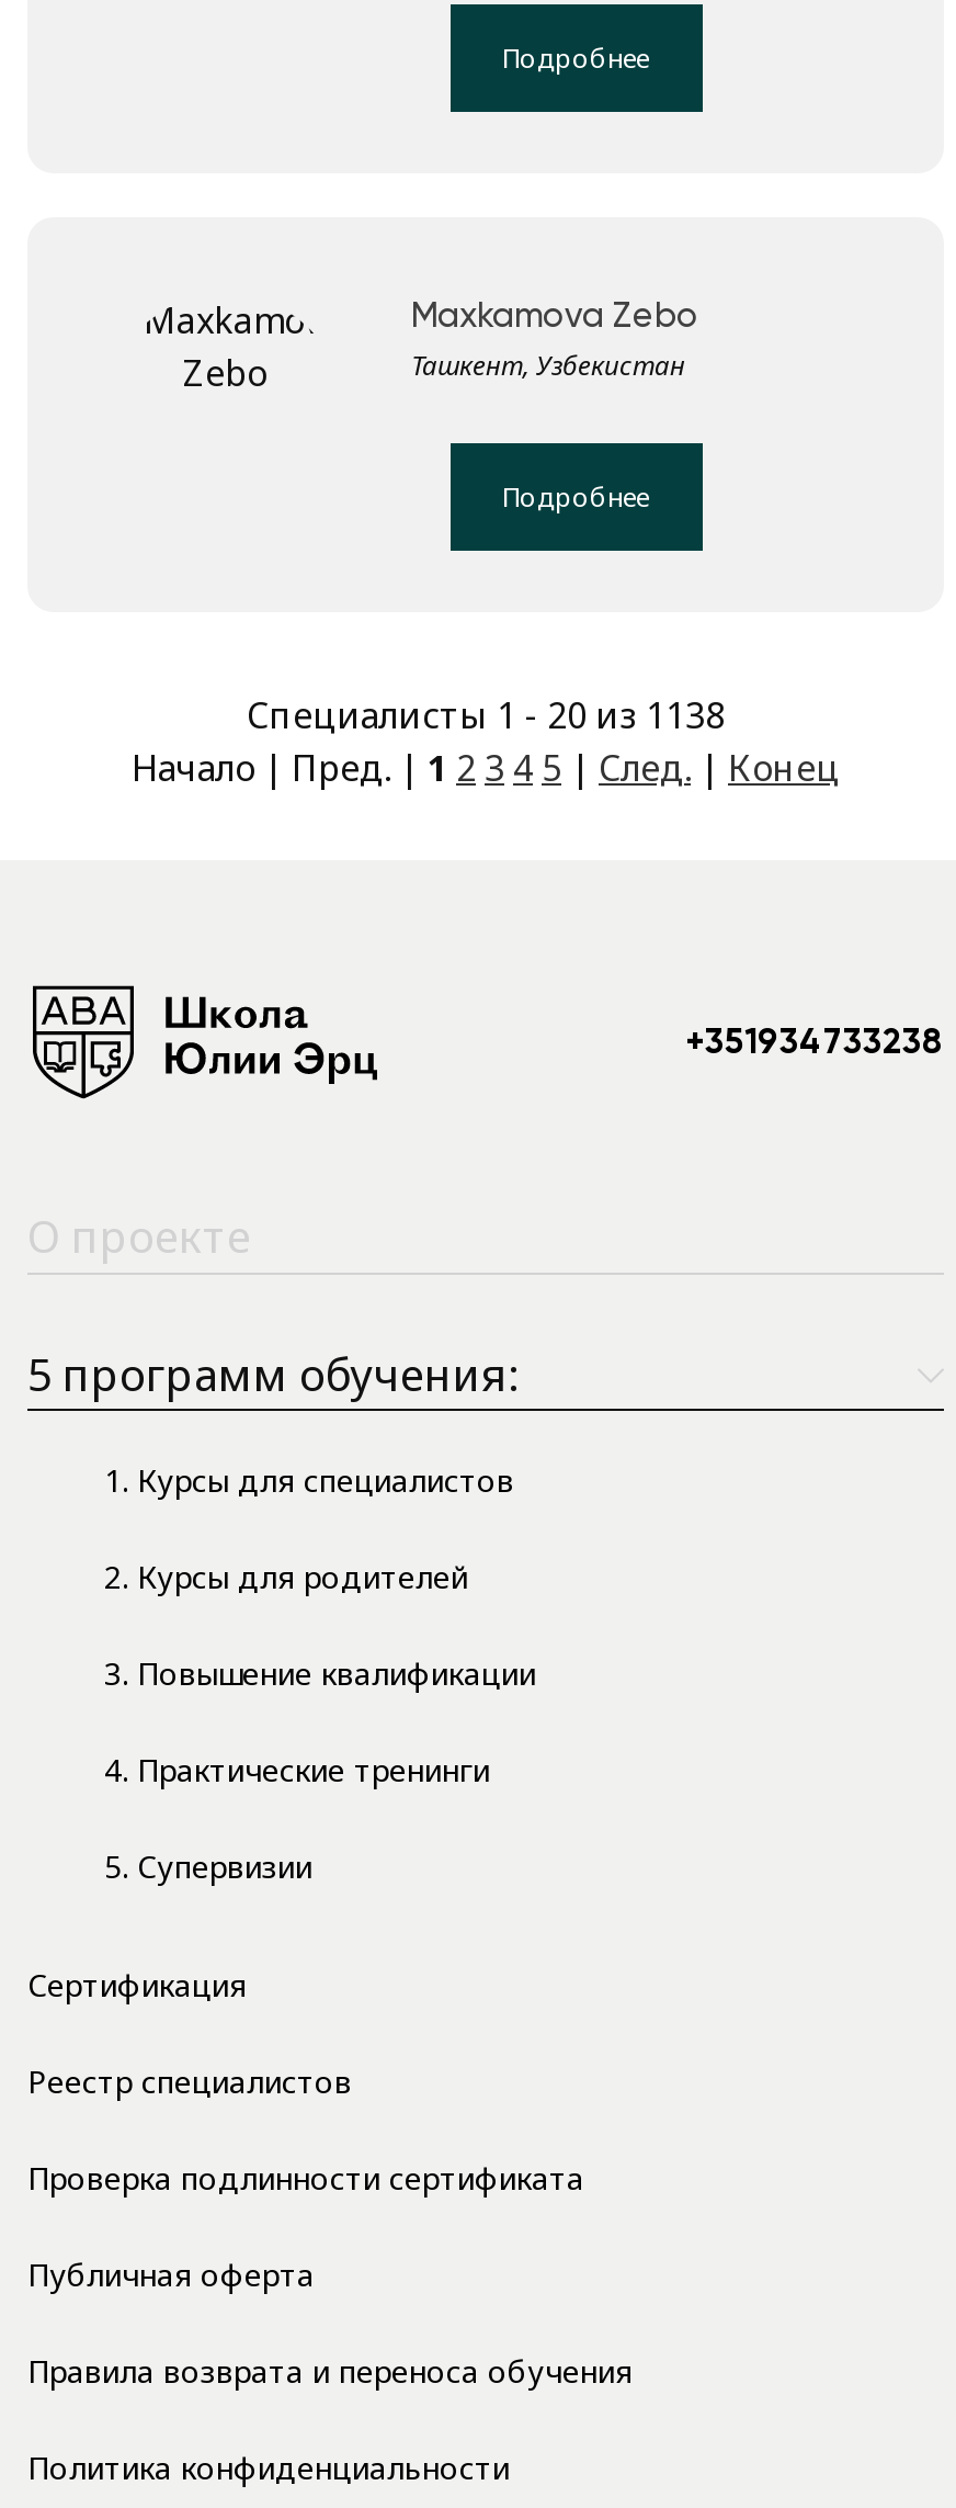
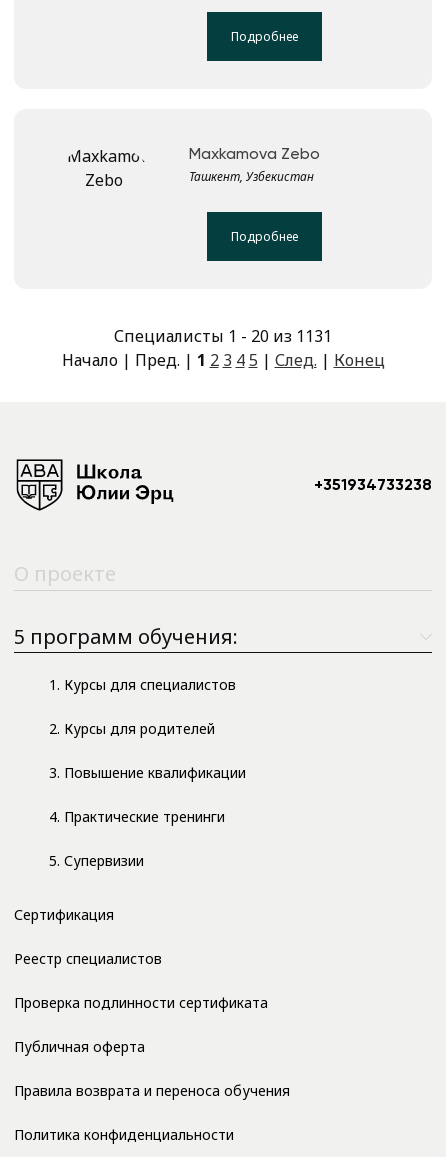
- Специалисты 1 - 20 из 1138
+ Специалисты 1 - 20 из 1131
